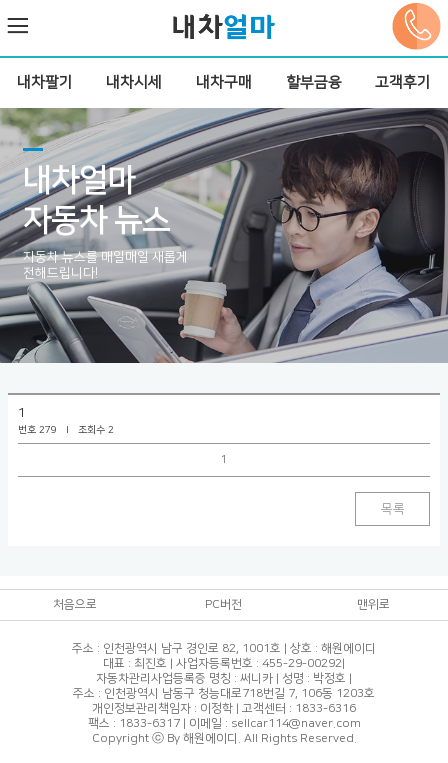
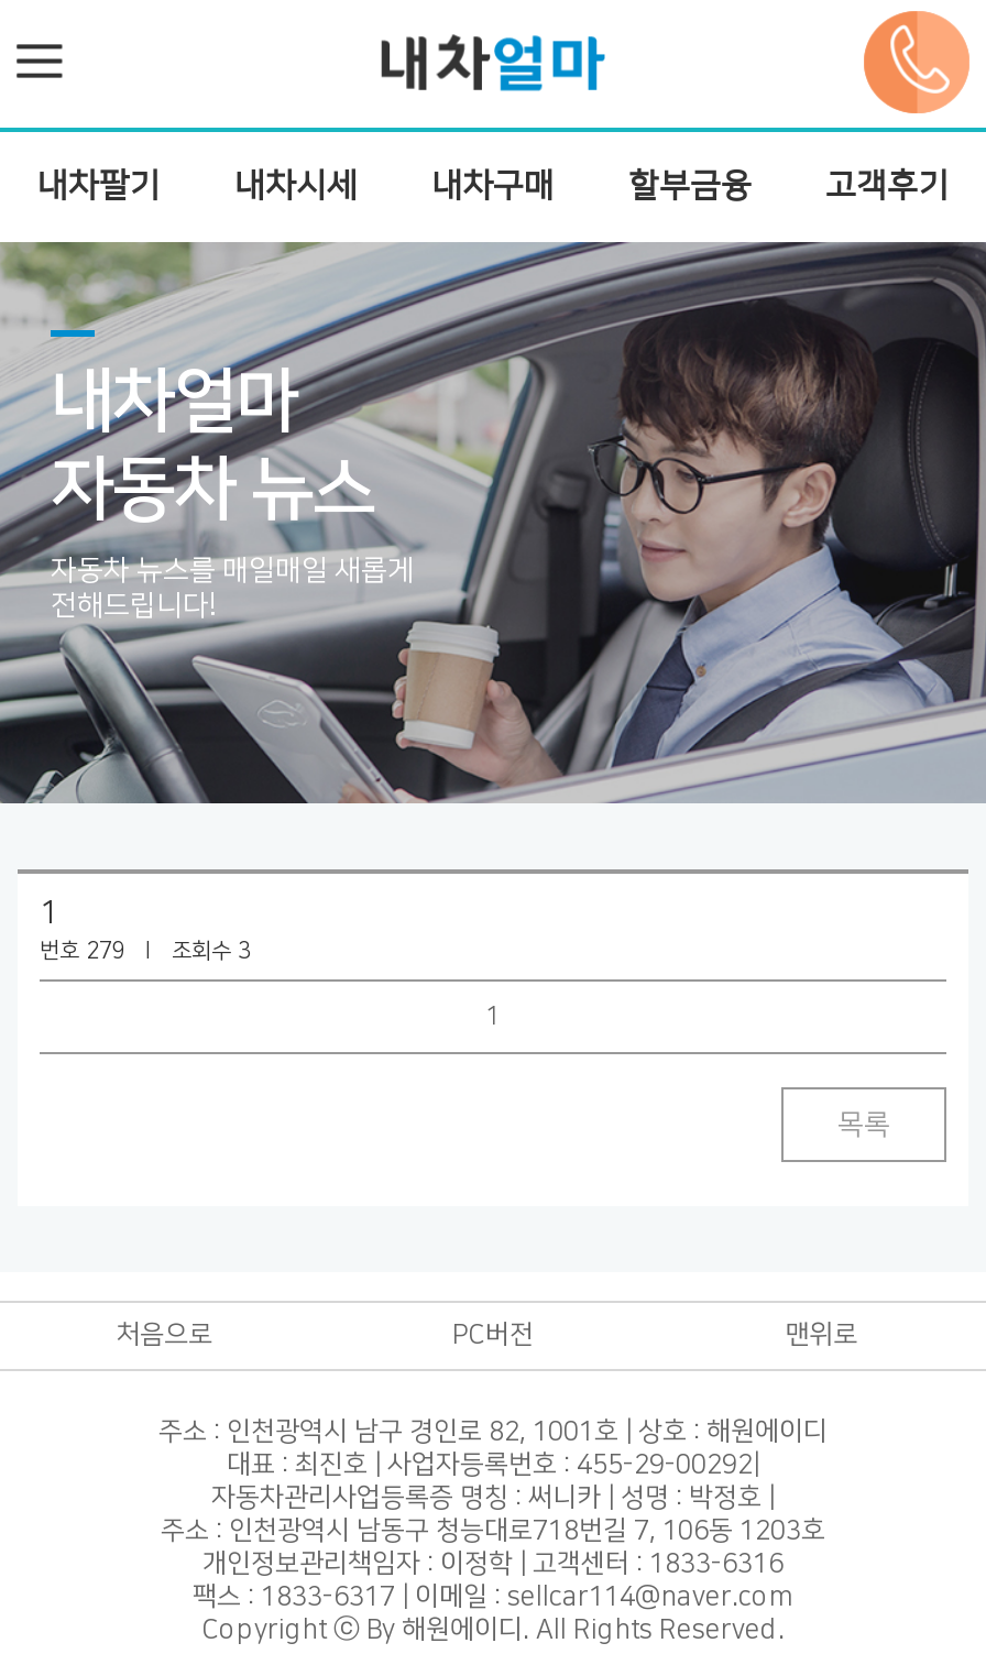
- 번호 279 l 조회수 2
+ 번호 279 l 조회수 3
